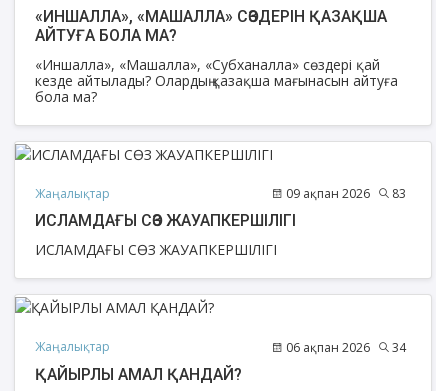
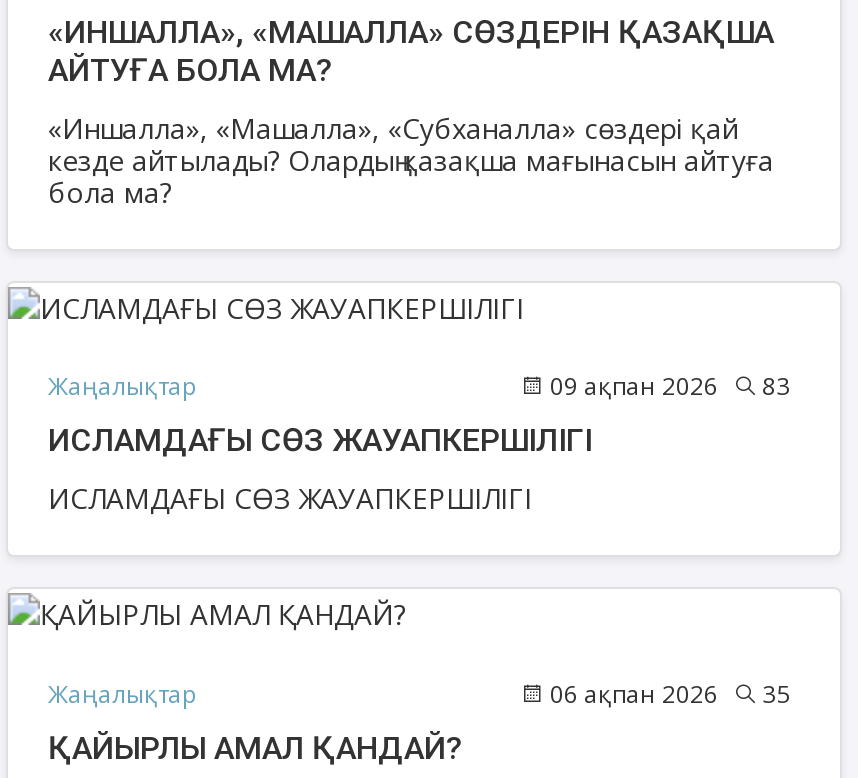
- 34
+ 35
